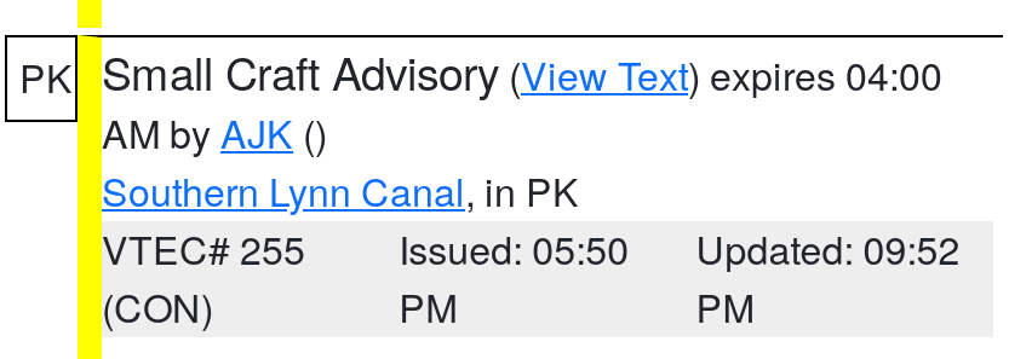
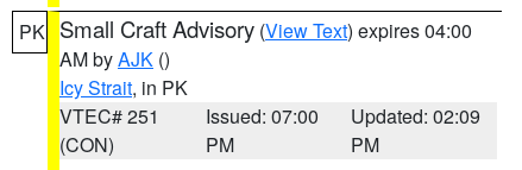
- Southern Lynn Canal, in PK
- VTEC# 255
+ Icy Strait, in PK
+ VTEC# 251

- Issued: 05:50
+ Issued: 07:00

- Updated: 09:52
+ Updated: 02:09
